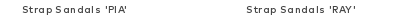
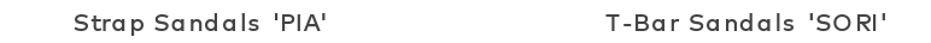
- Strap Sandals 'RAY'
+ T-Bar Sandals 'SORI'
